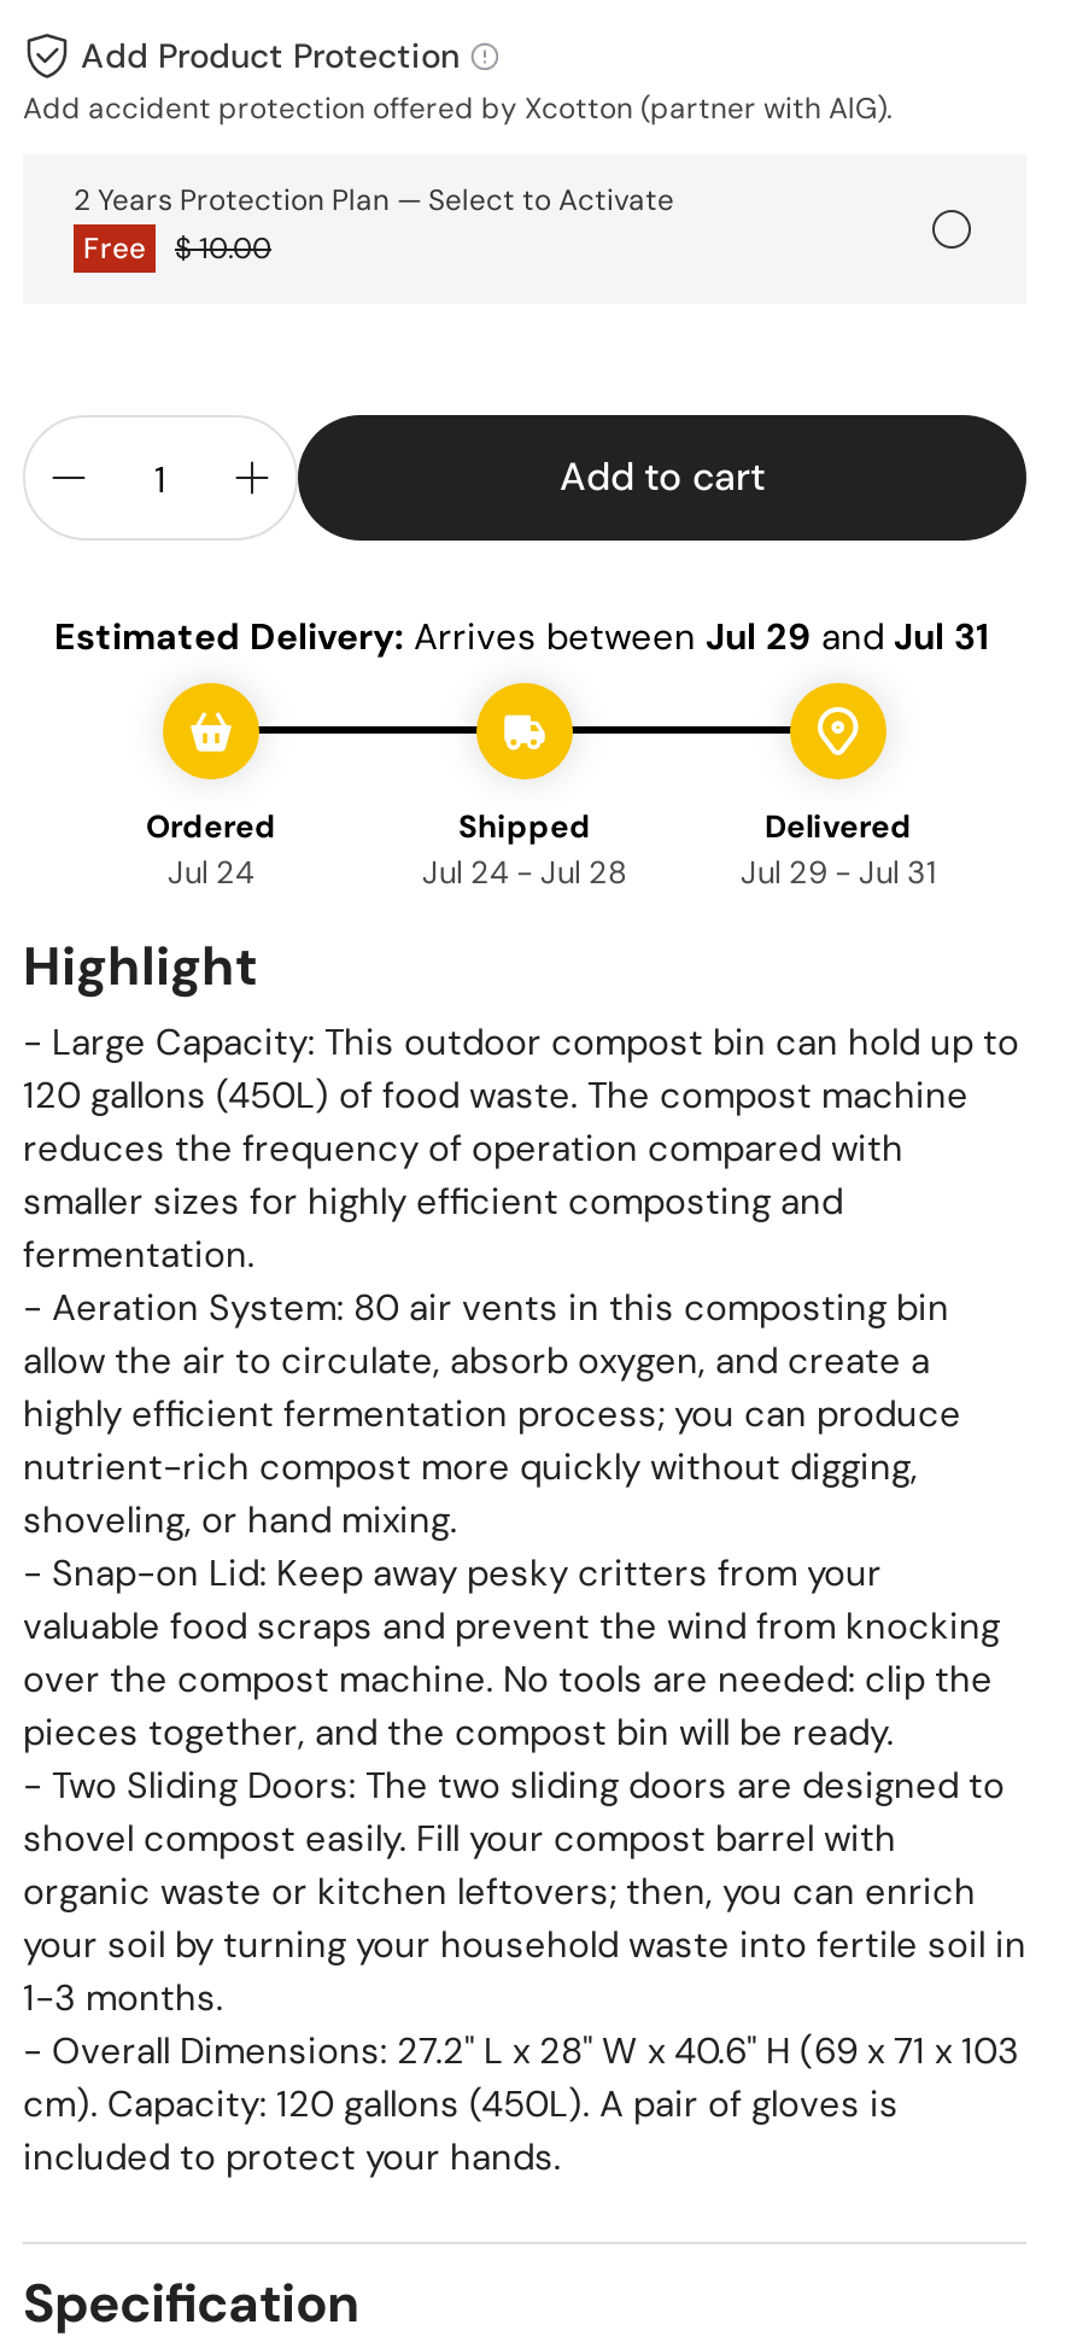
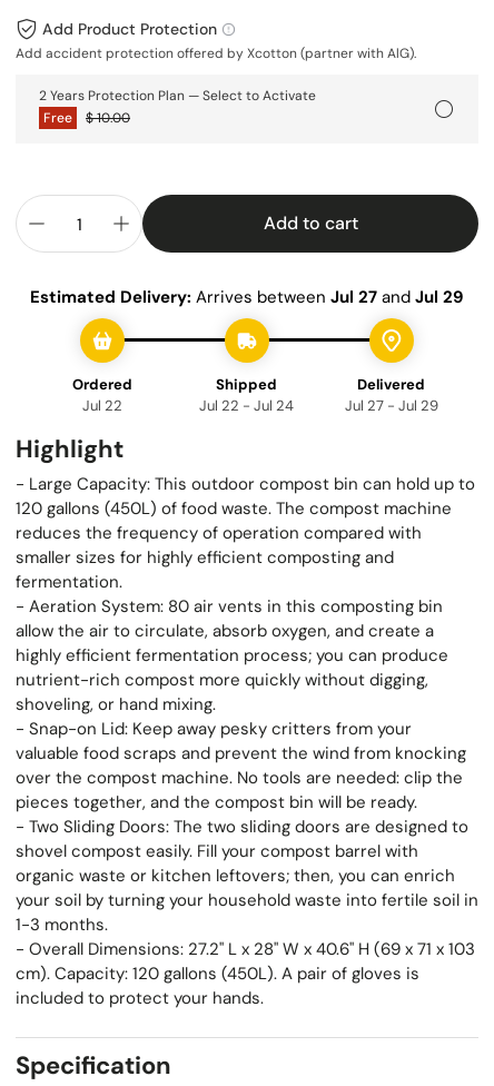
- Estimated Delivery: Arrives between Jul 29 and Jul 31
+ Estimated Delivery: Arrives between Jul 27 and Jul 29

- Jul 24
+ Jul 22

- Jul 24 - Jul 28
+ Jul 22 - Jul 24

- Jul 29 - Jul 31
+ Jul 27 - Jul 29
